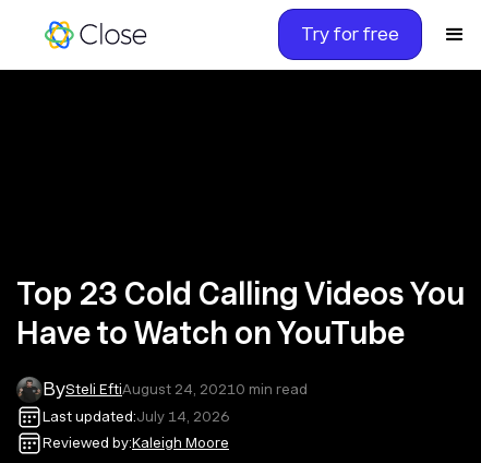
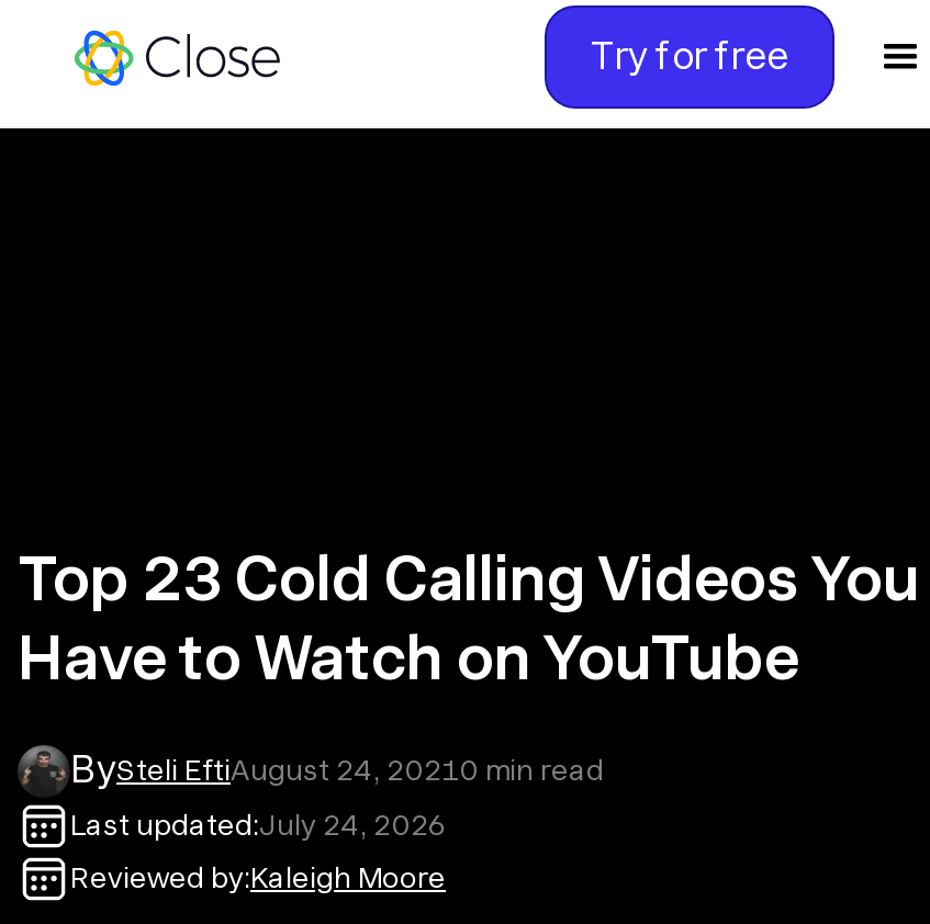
- Last updated:July 14, 2026
+ Last updated:July 24, 2026
